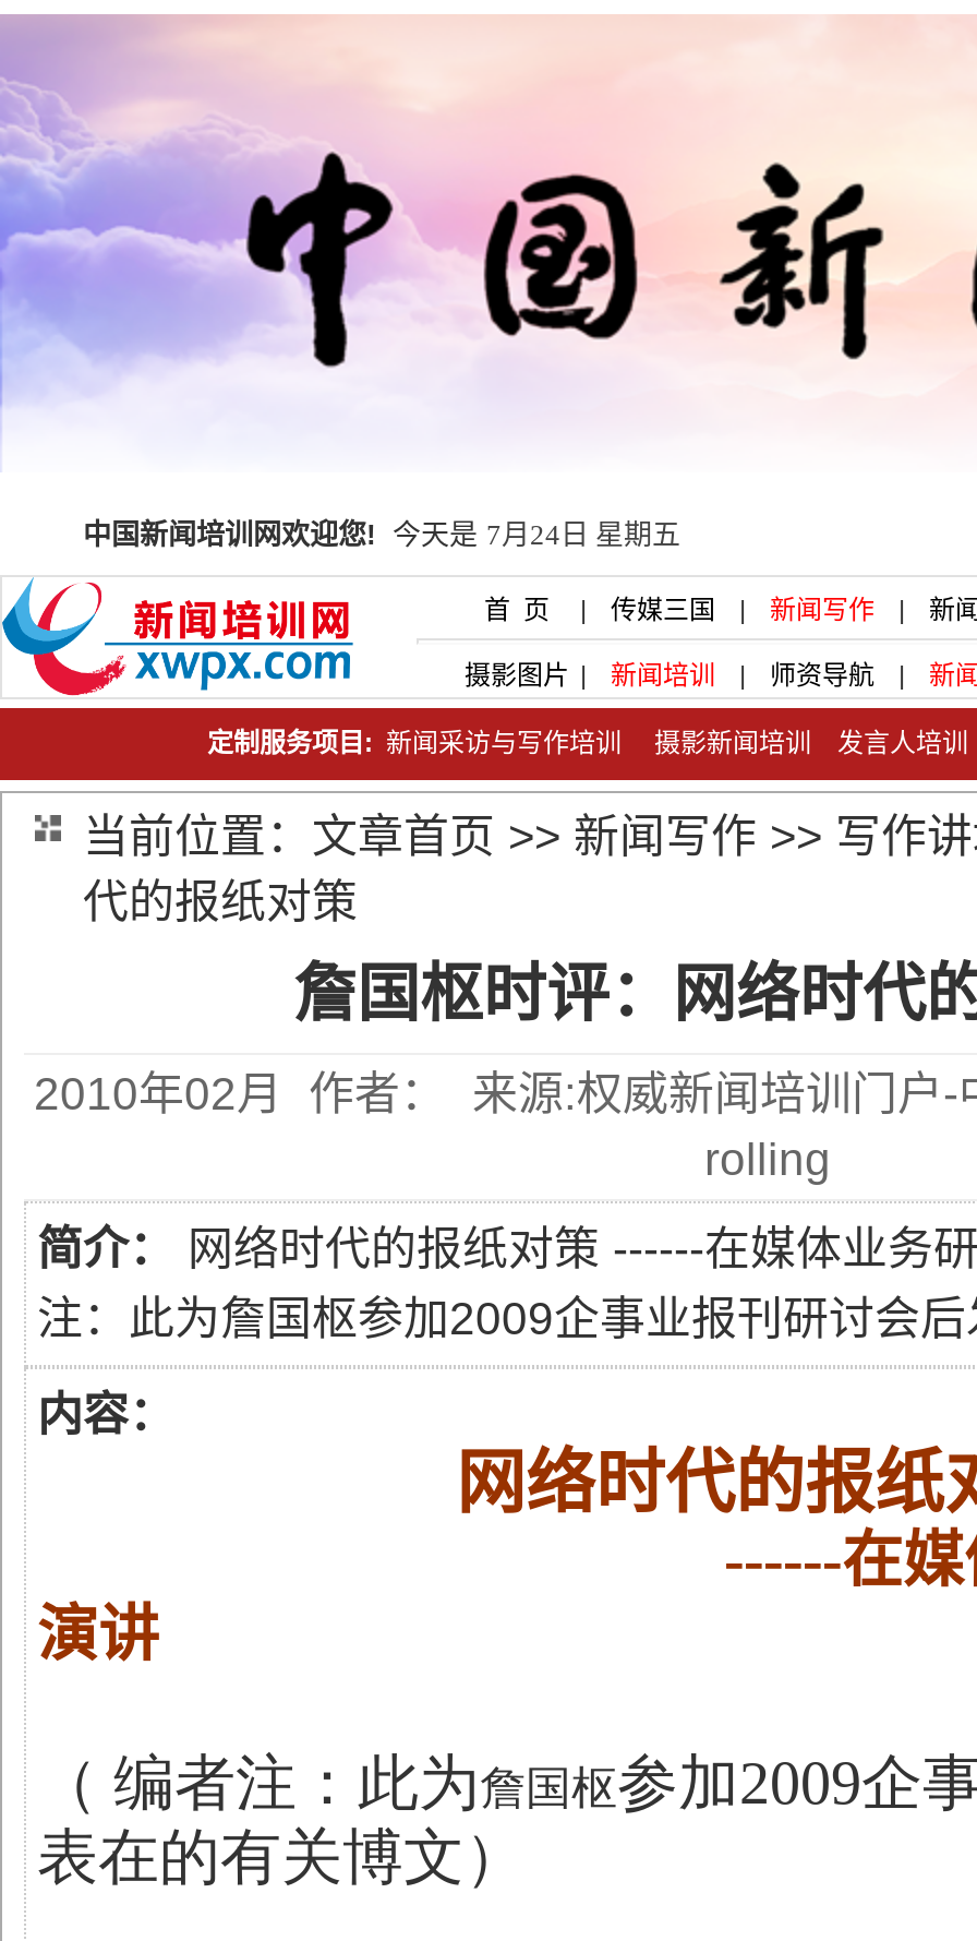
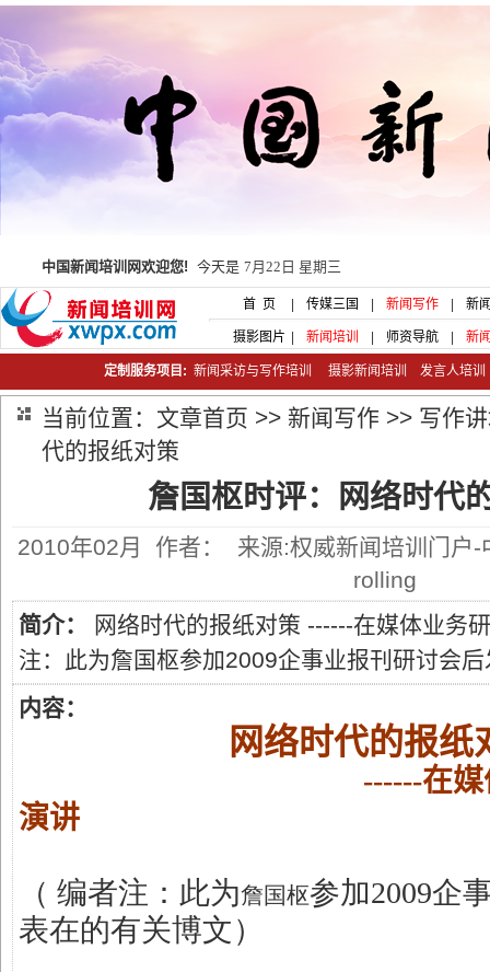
- 中国新闻培训网欢迎您!今天是7月24日 星期五
+ 中国新闻培训网欢迎您!今天是7月22日 星期三
